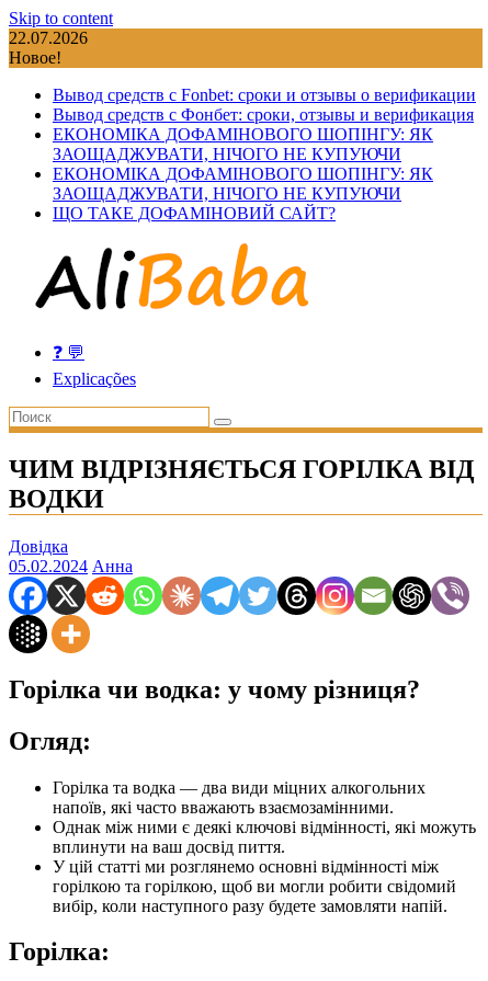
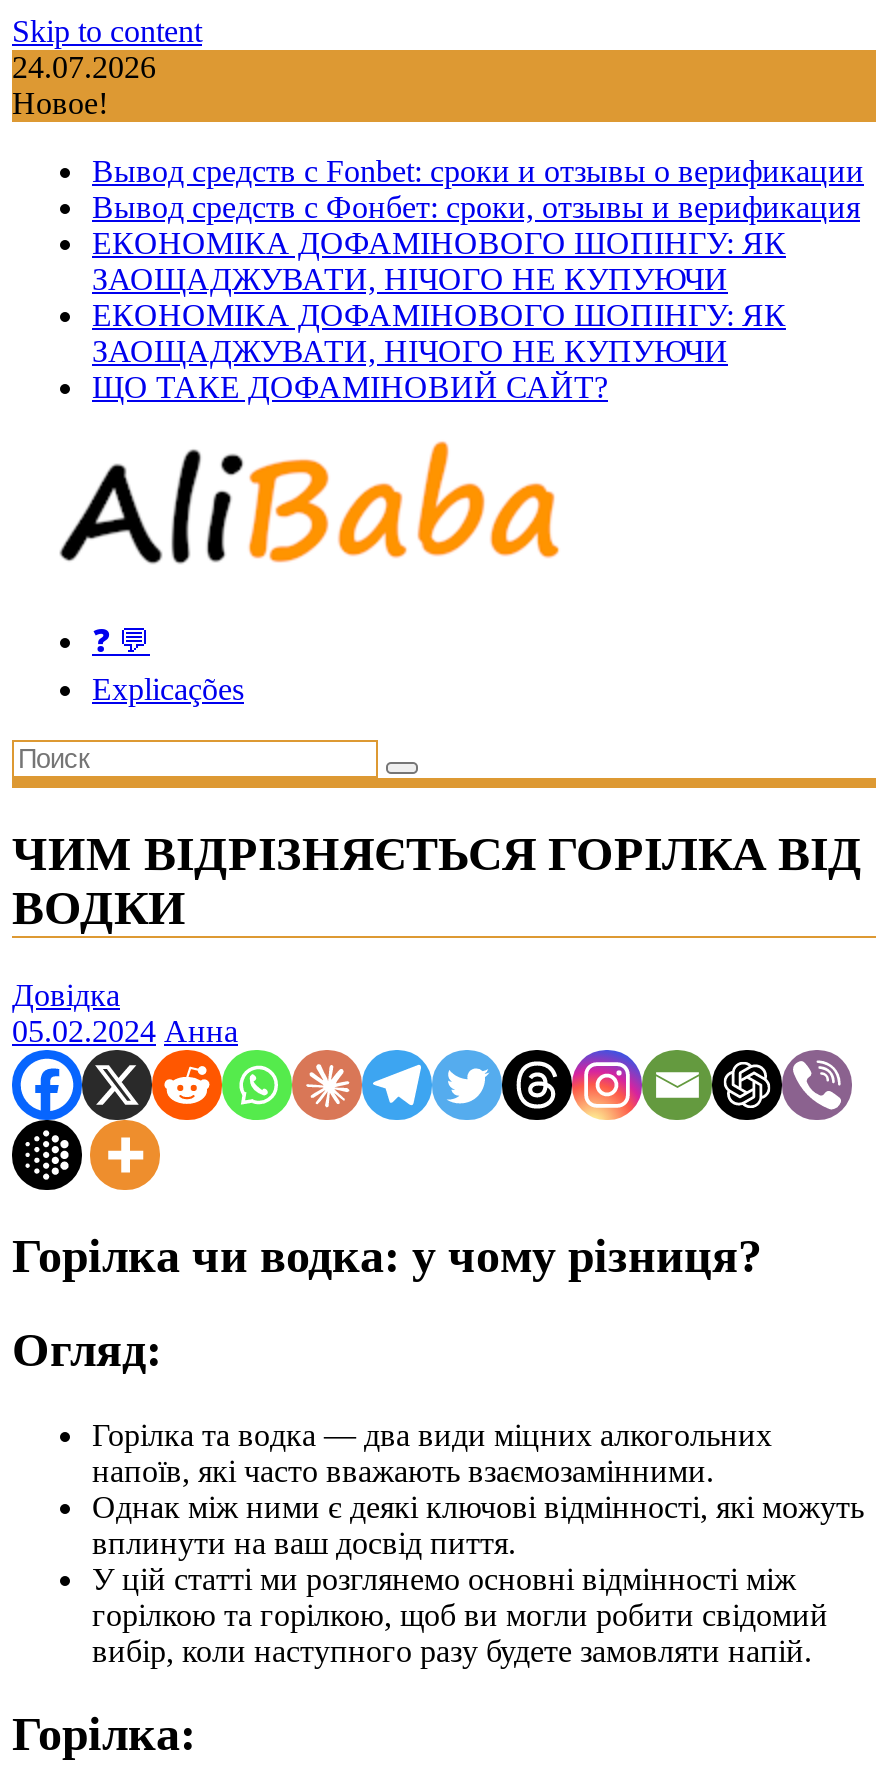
- 22.07.2026
+ 24.07.2026
